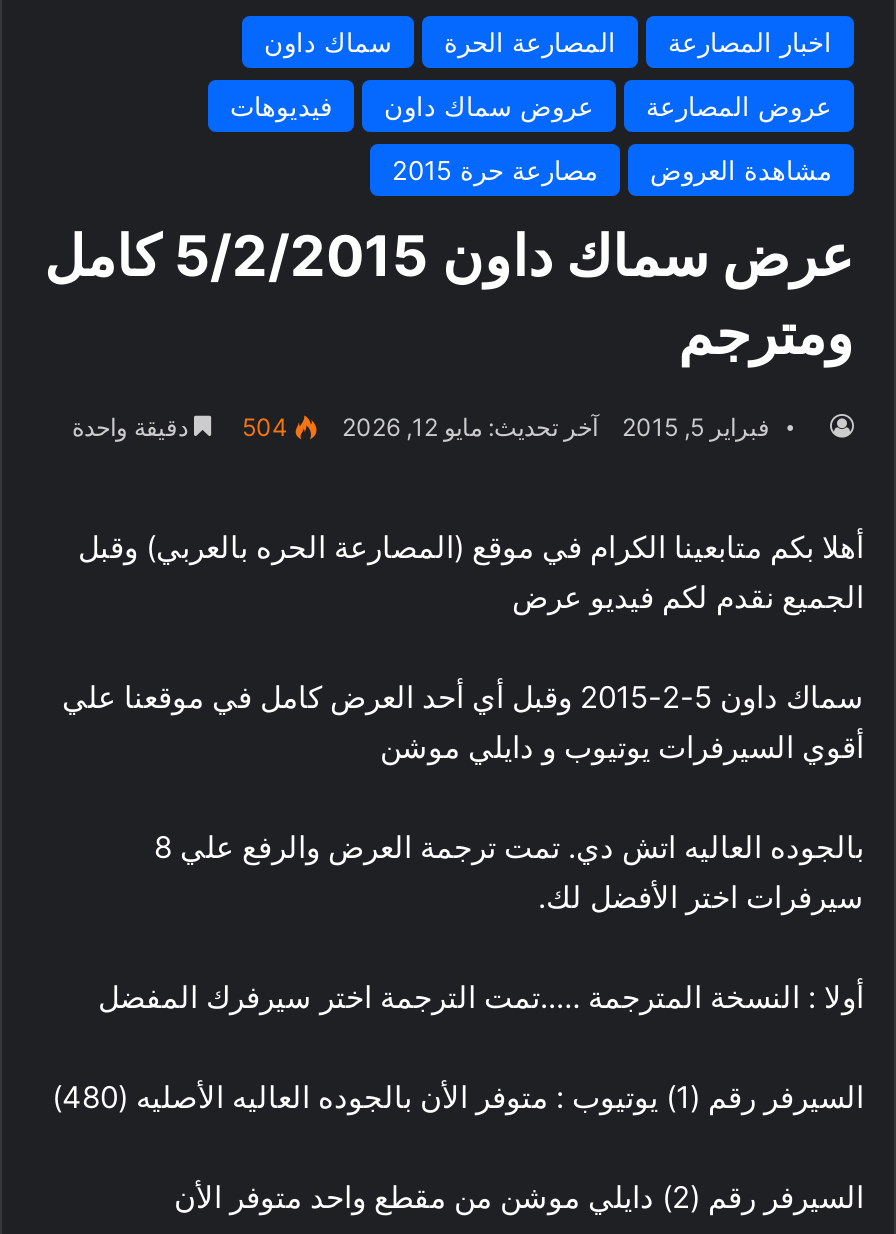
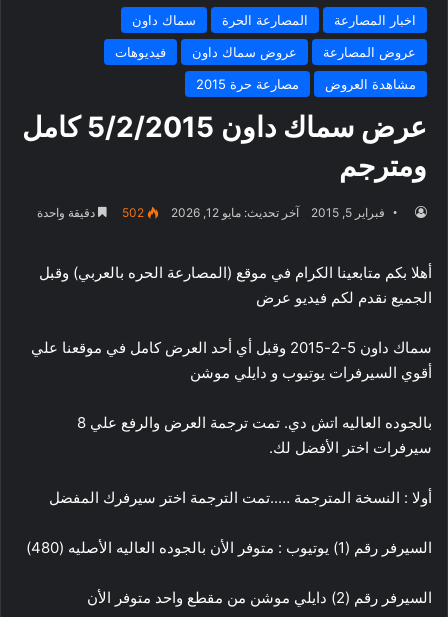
- 504 دقيقة واحدة
+ 502 دقيقة واحدة
